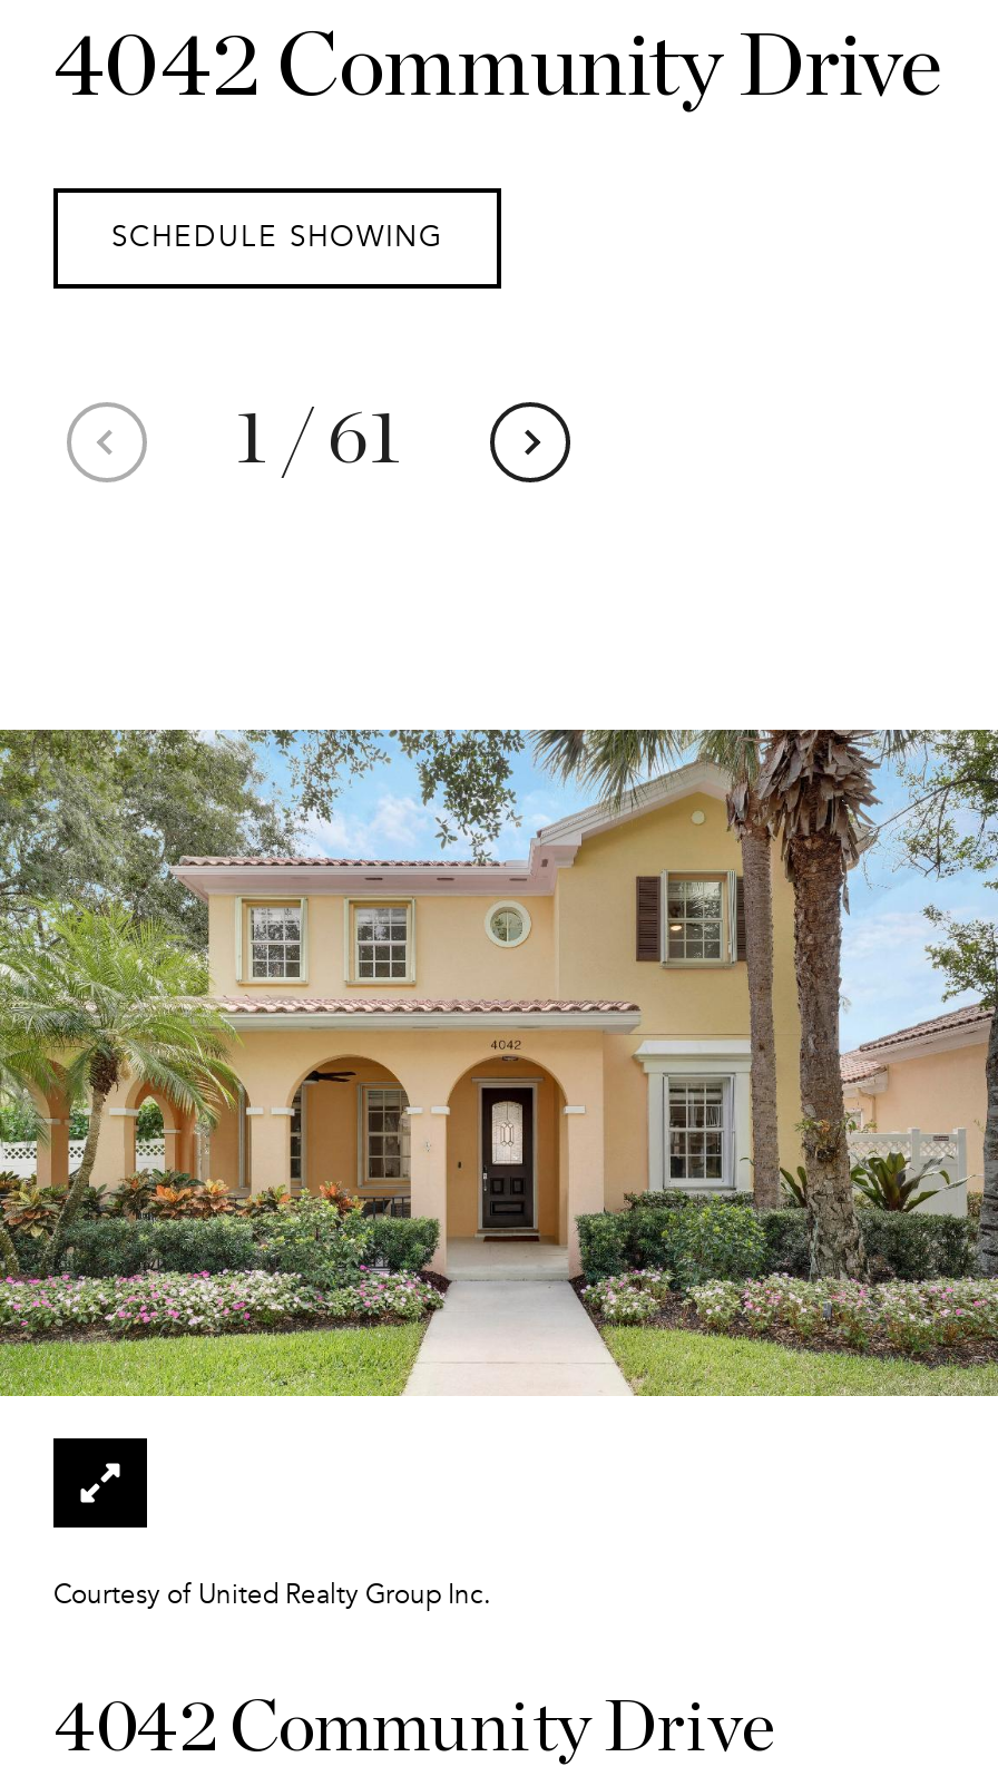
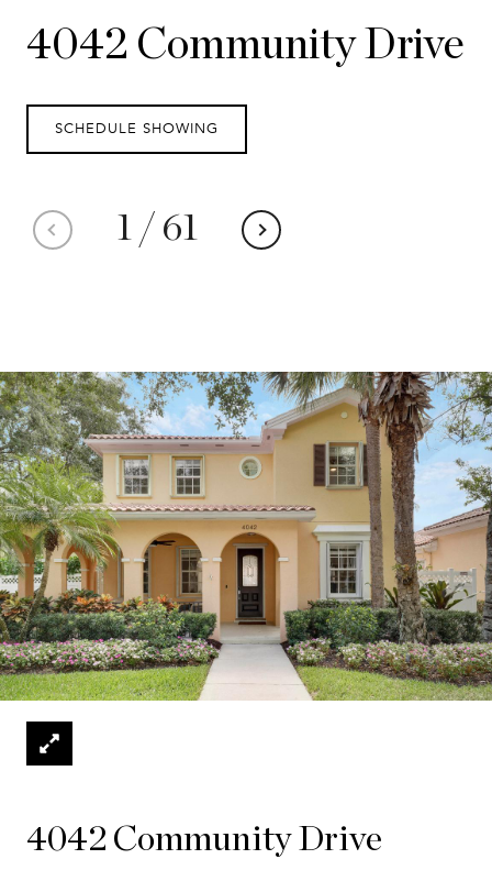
- Courtesy of United Realty Group Inc.
